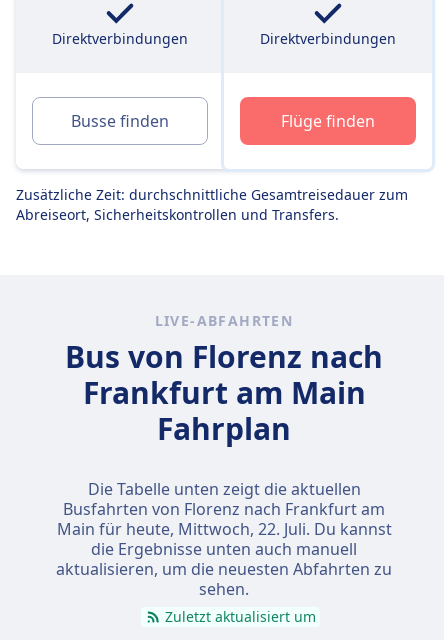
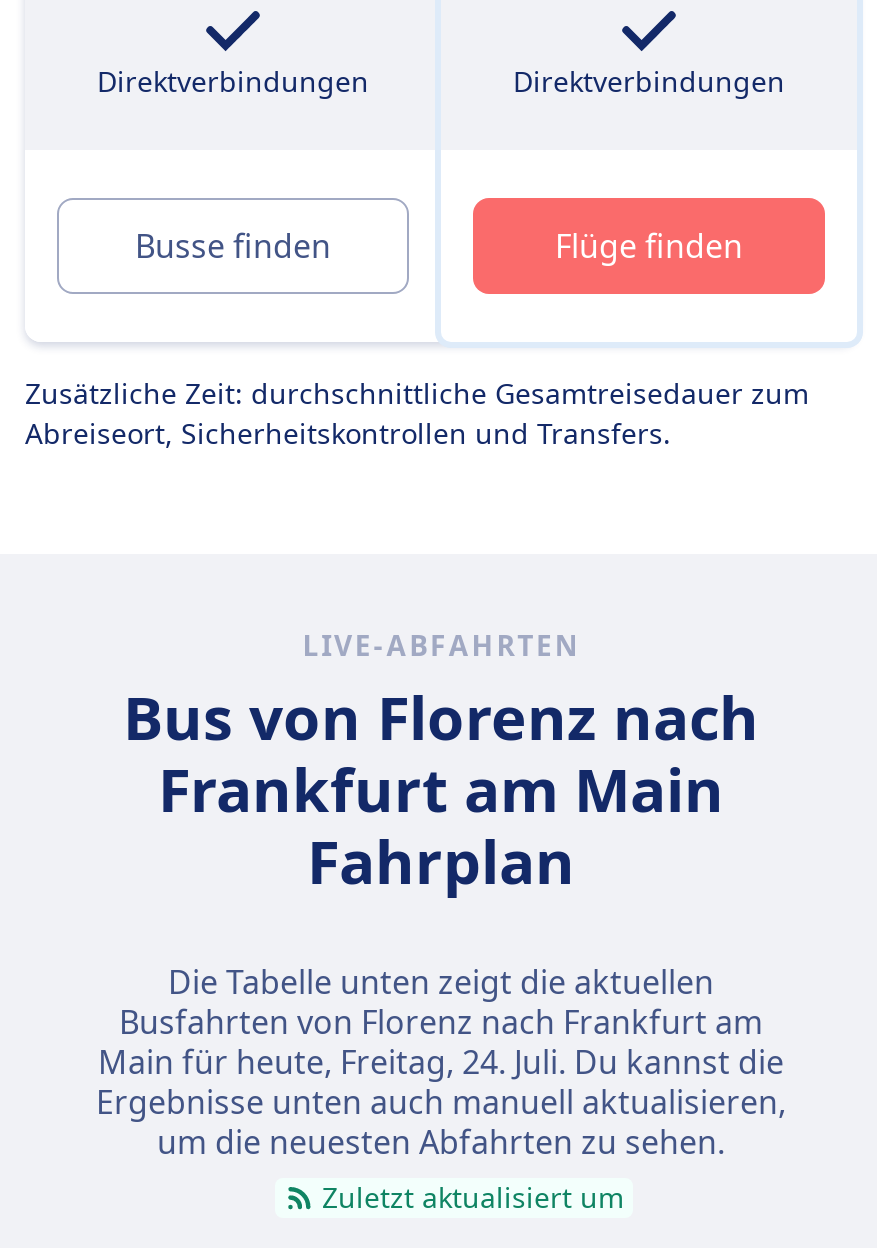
- Main für heute, Mittwoch, 22. Juli. Du kannst
- die Ergebnisse unten auch manuell
- aktualisieren, um die neuesten Abfahrten zu
- sehen.
+ Main für heute, Freitag, 24. Juli. Du kannst die
+ Ergebnisse unten auch manuell aktualisieren,
+ um die neuesten Abfahrten zu sehen.
